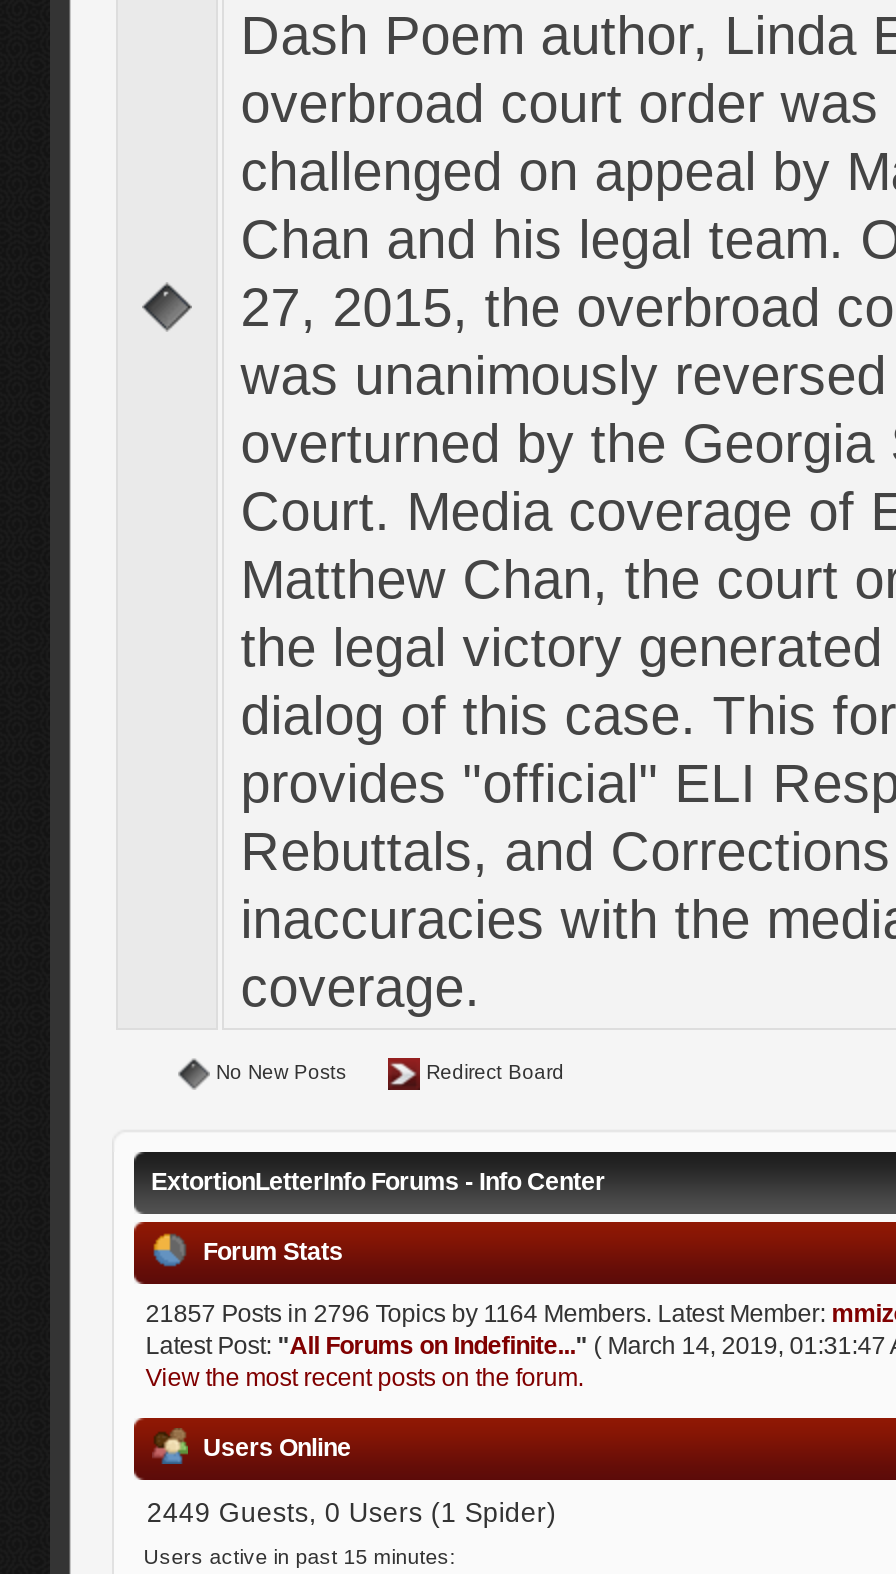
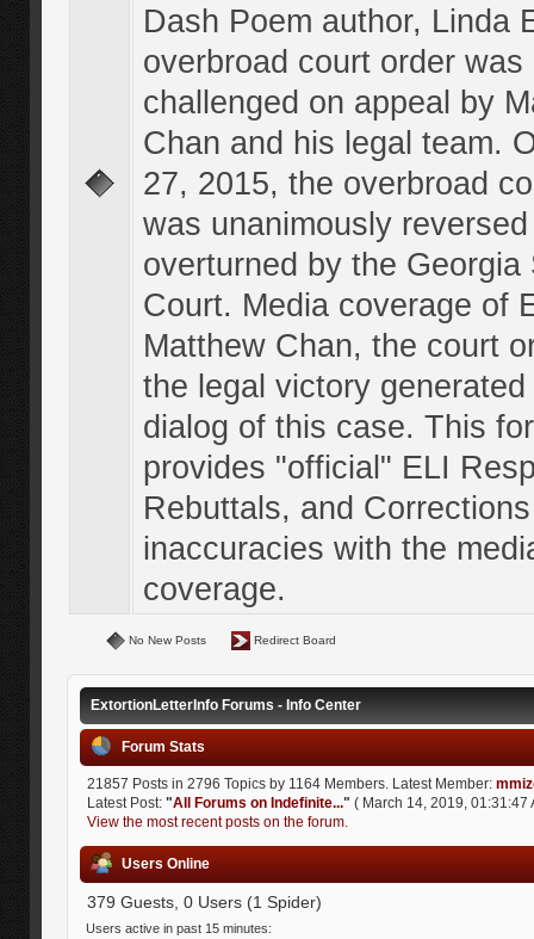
- 2449 Guests, 0 Users (1 Spider)
+ 379 Guests, 0 Users (1 Spider)
